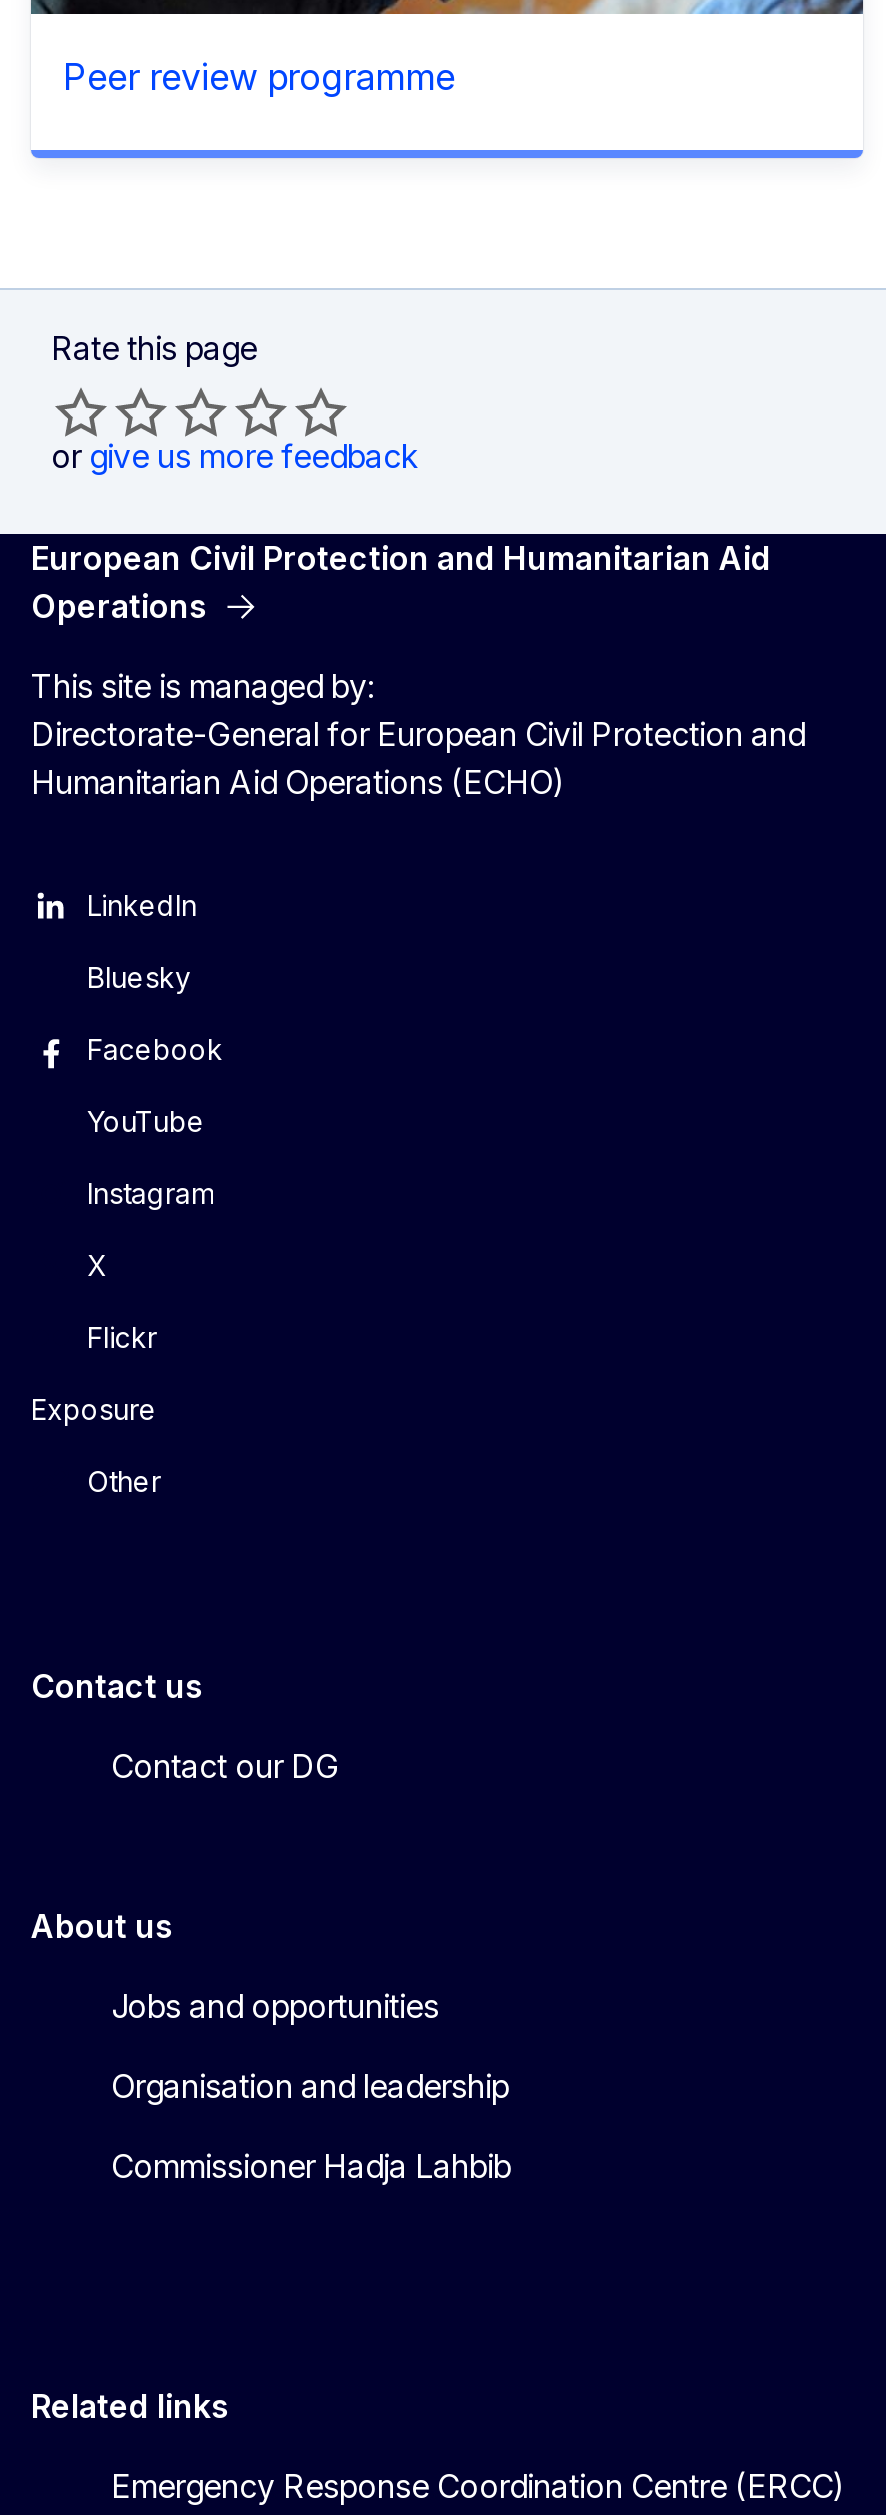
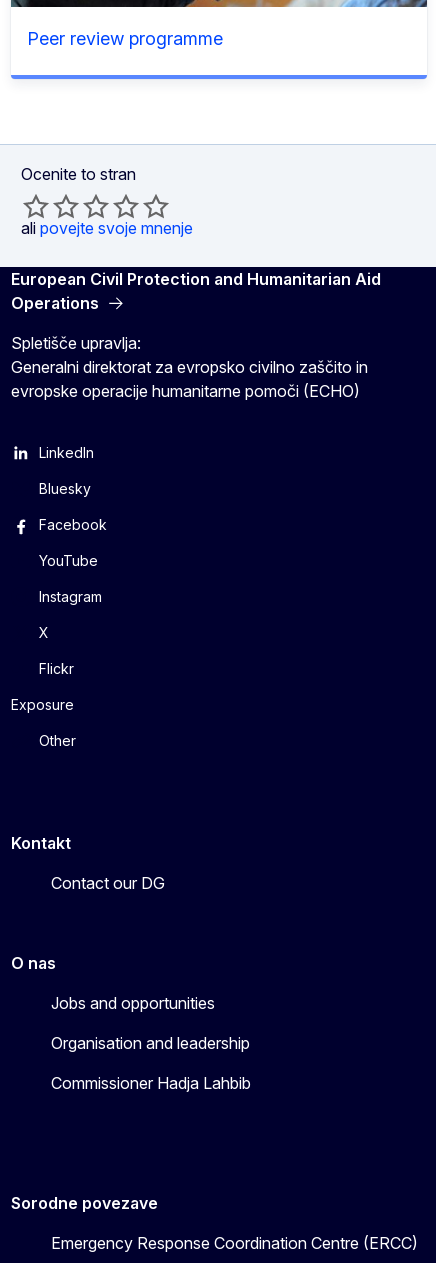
- Rate this page
+ Ocenite to stran

- or give us more feedback
+ ali povejte svoje mnenje

- This site is managed by:
- Directorate-General for European Civil Protection and
- Humanitarian Aid Operations (ECHO)
+ Spletišče upravlja:
+ Generalni direktorat za evropsko civilno zaščito in
+ evropske operacije humanitarne pomoči (ECHO)

- Contact us
+ Kontakt

- About us
+ O nas

- Related links
+ Sorodne povezave
